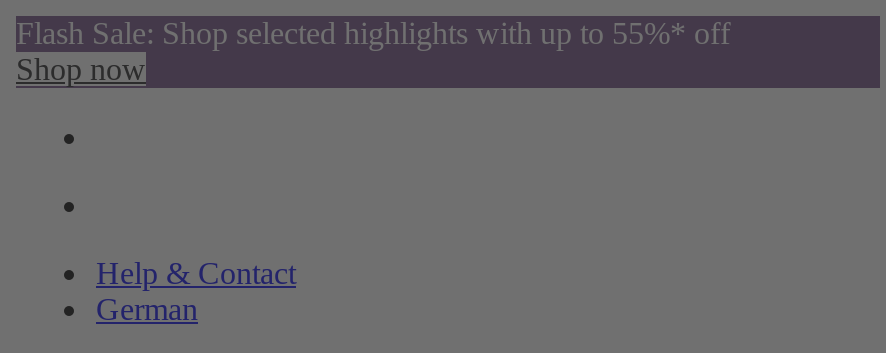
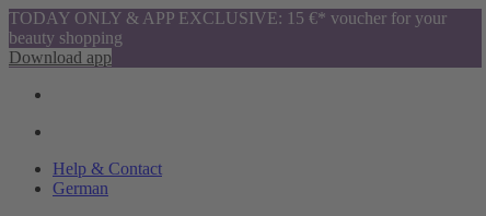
- Flash Sale: Shop selected highlights with up to 55%* off
- Shop now
+ TODAY ONLY & APP EXCLUSIVE: 15 €* voucher for your
+ beauty shopping
+ Download app
